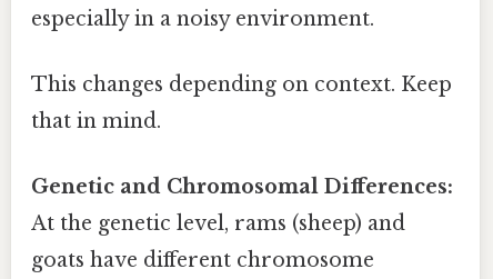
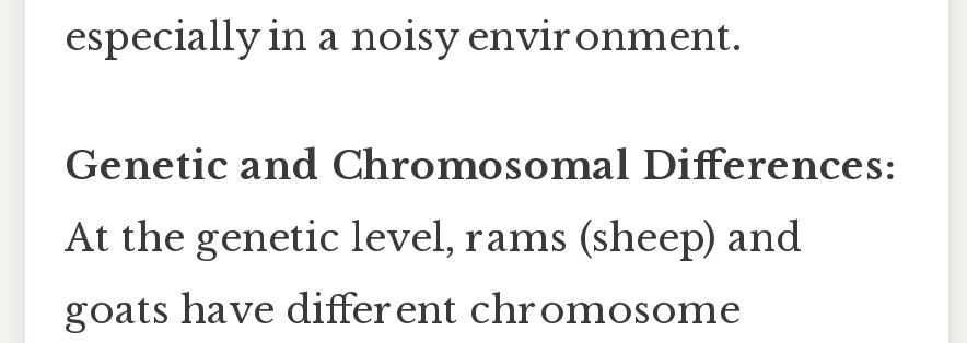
- This changes depending on context. Keep
- that in mind.
